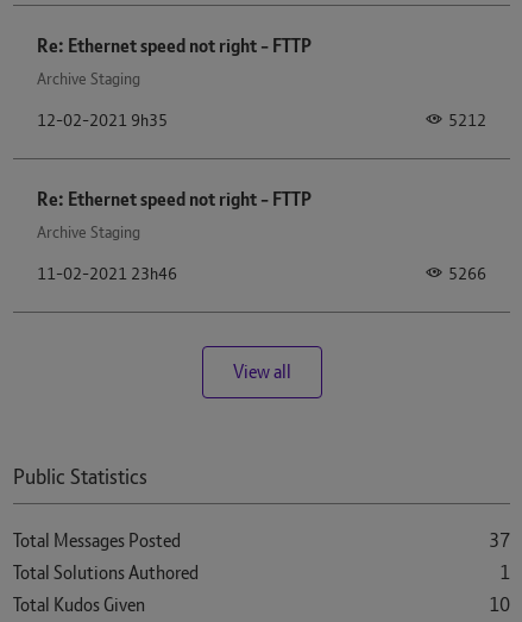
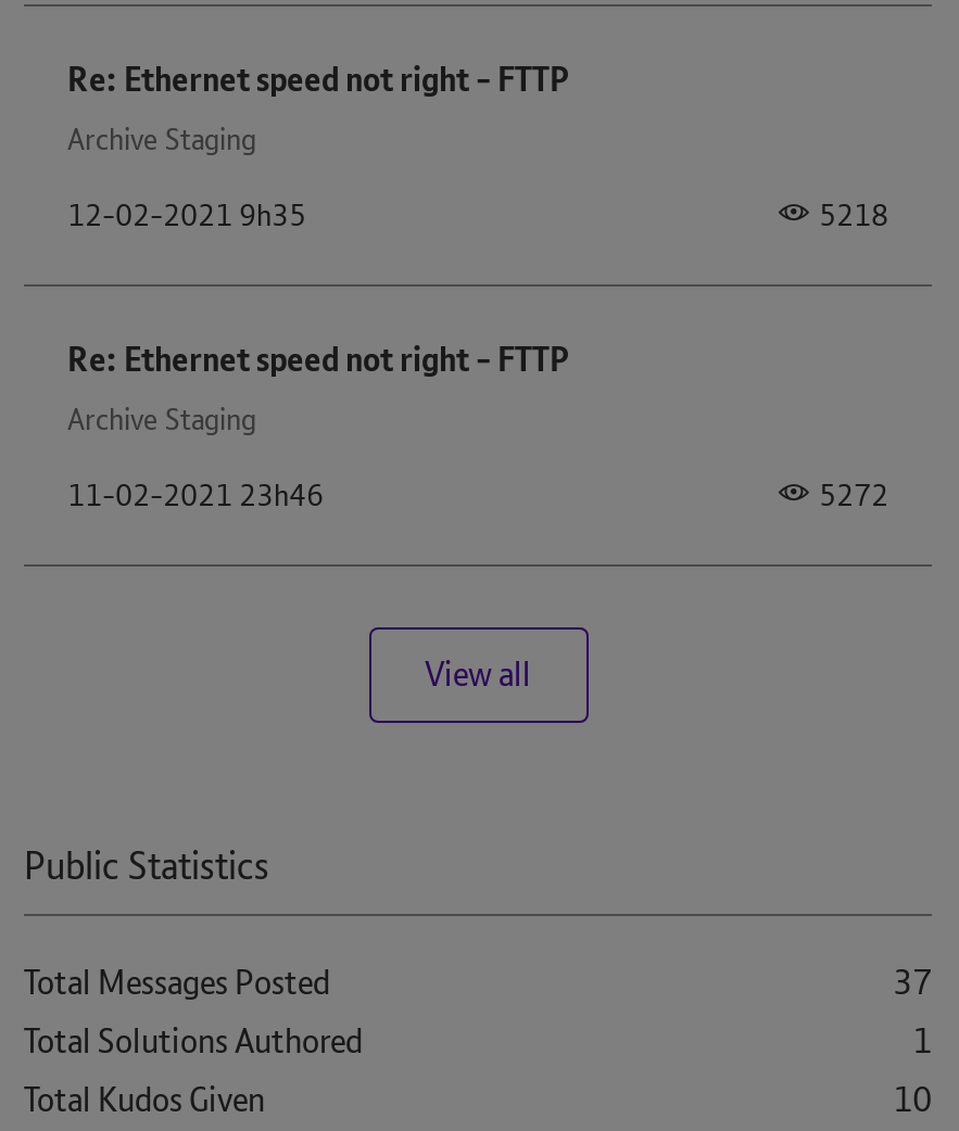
- 5212
+ 5218

- 5266
+ 5272
